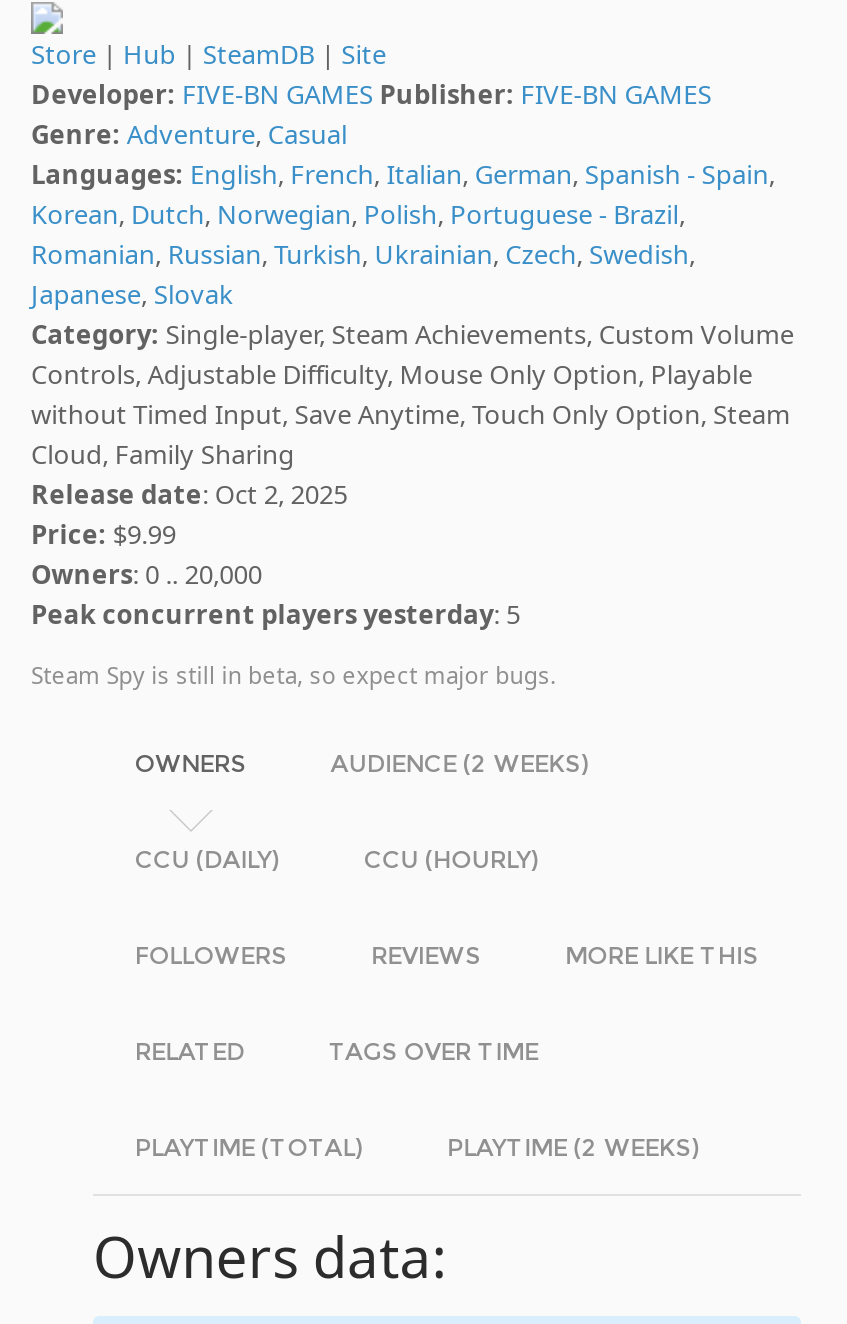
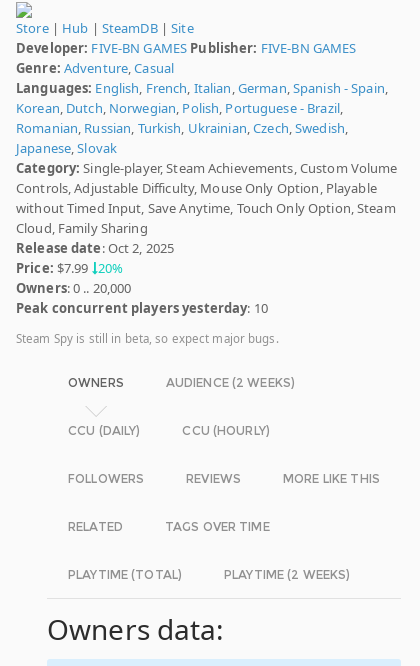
- Price: $9.99
+ Price: $7.99 20%

- Peak concurrent players yesterday: 5
+ Peak concurrent players yesterday: 10
